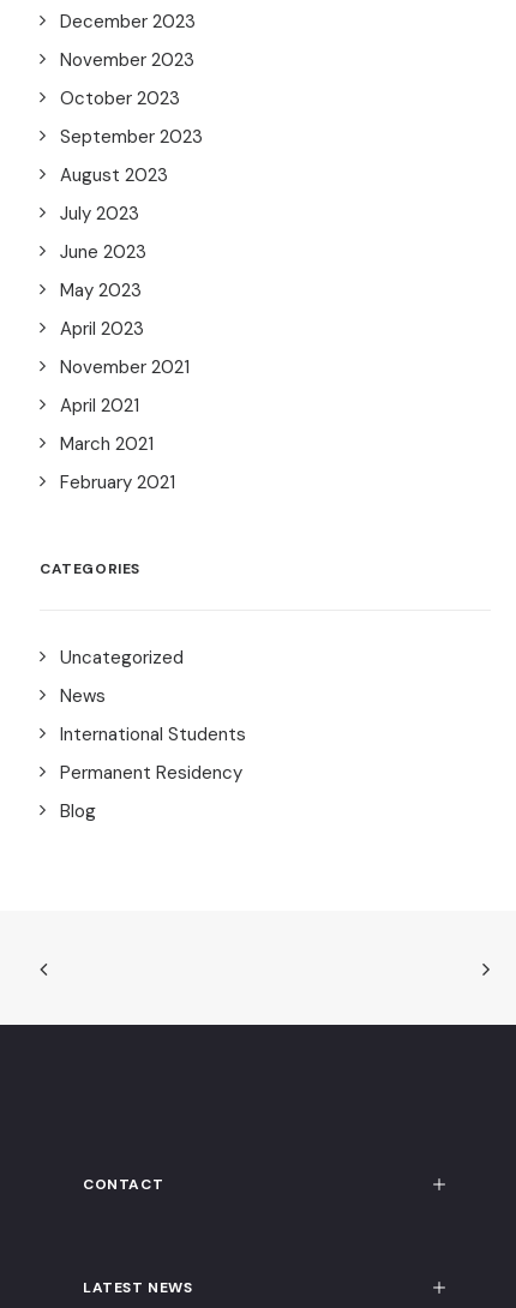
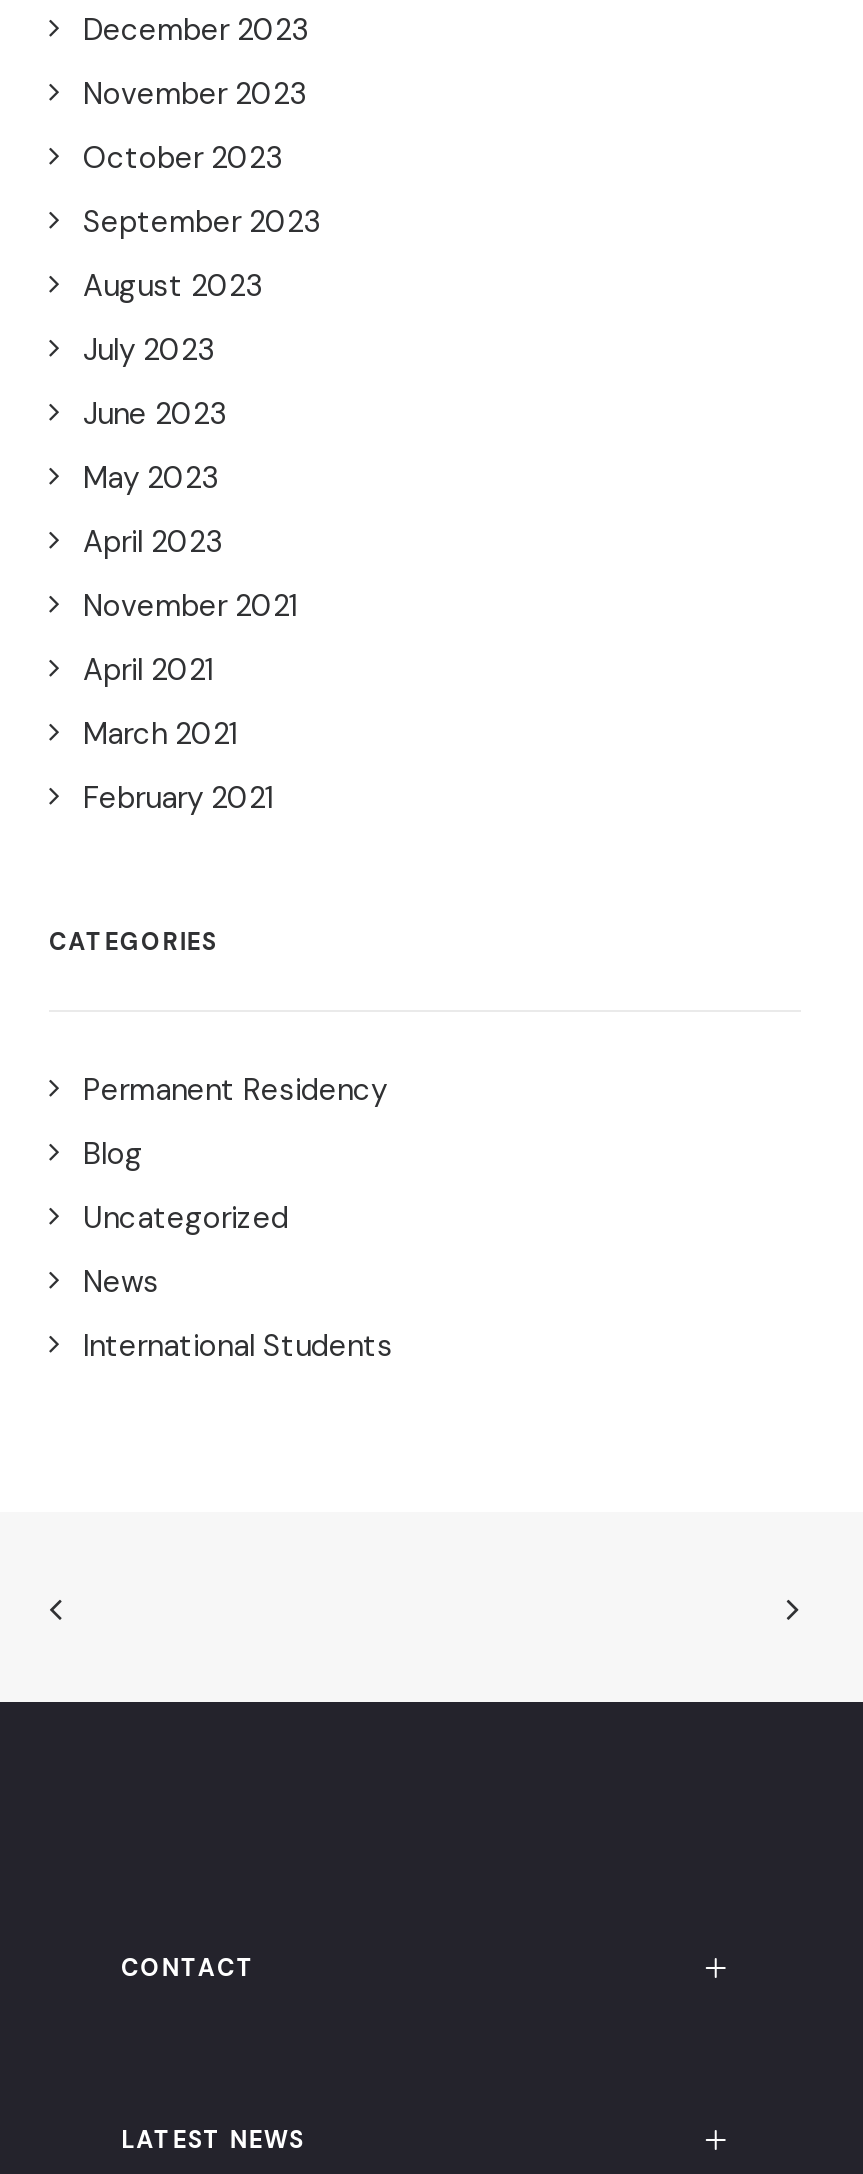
moved down: Uncategorized | News | International Students

moved up: Permanent Residency | Blog
